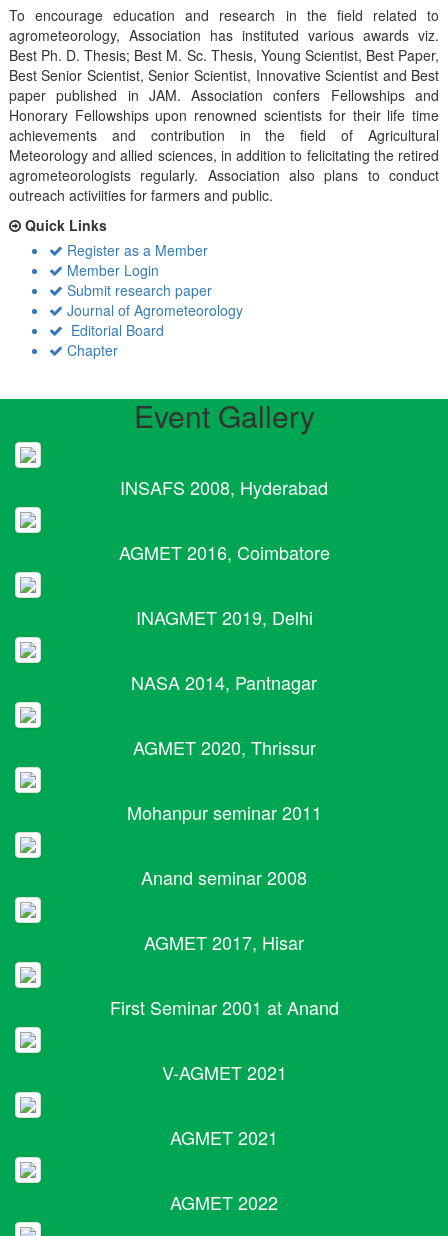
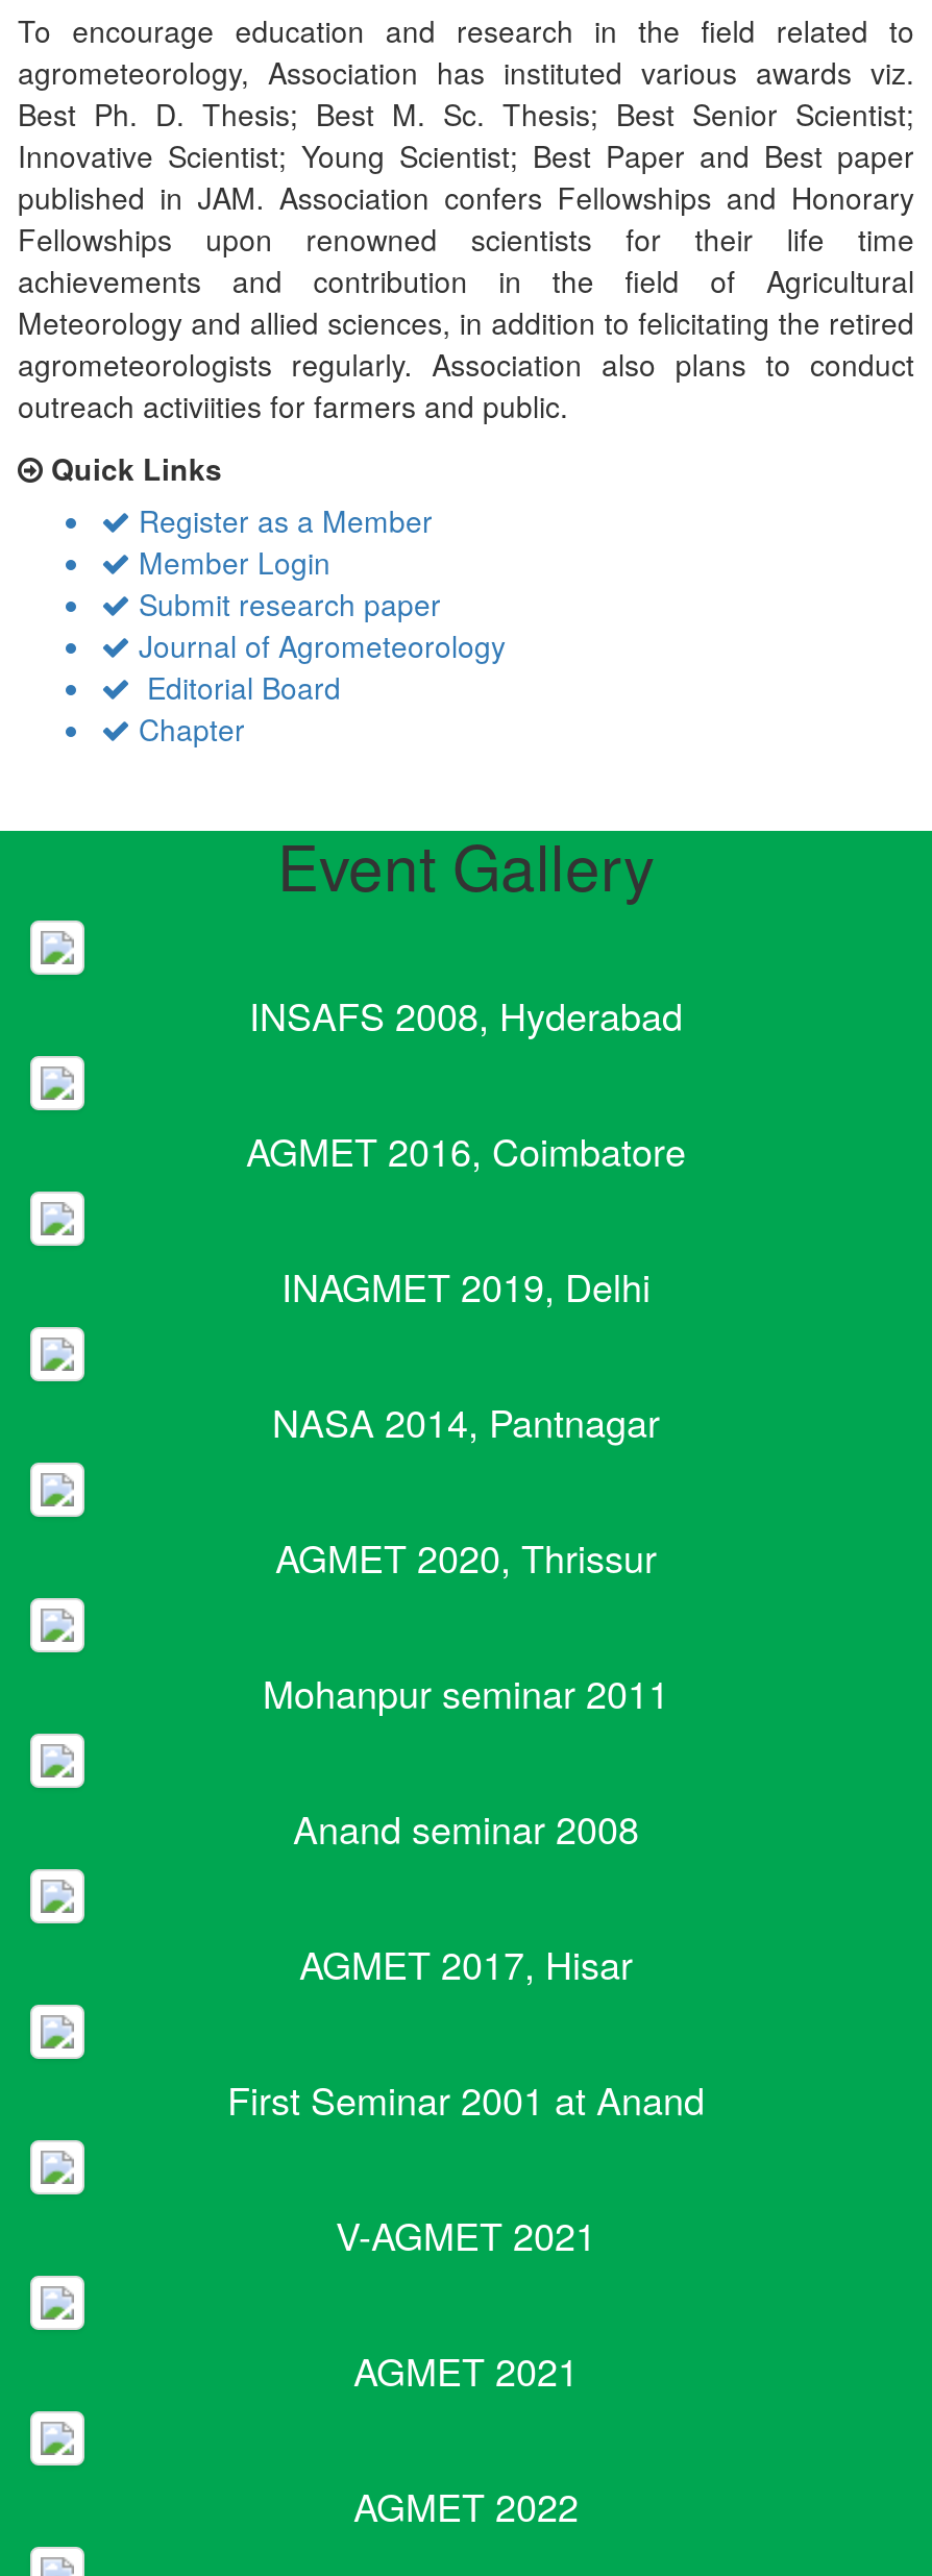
- Best Ph. D. Thesis; Best M. Sc. Thesis, Young Scientist, Best Paper,
- Best Senior Scientist, Senior Scientist, Innovative Scientist and Best
- paper published in JAM. Association confers Fellowships and
- Honorary Fellowships upon renowned scientists for their life time
+ Best Ph. D. Thesis; Best M. Sc. Thesis; Best Senior Scientist;
+ Innovative Scientist; Young Scientist; Best Paper and Best paper
+ published in JAM. Association confers Fellowships and Honorary
+ Fellowships upon renowned scientists for their life time
